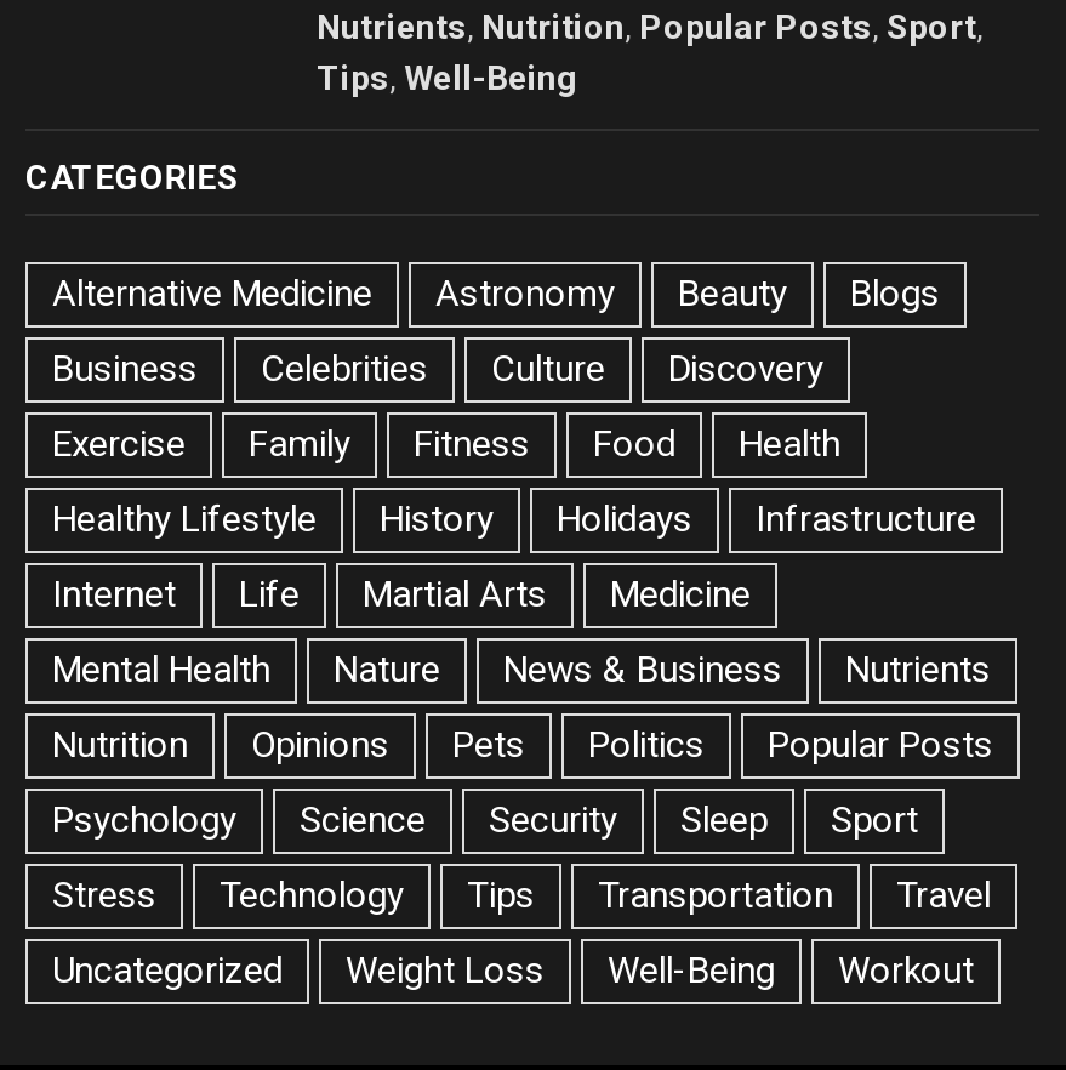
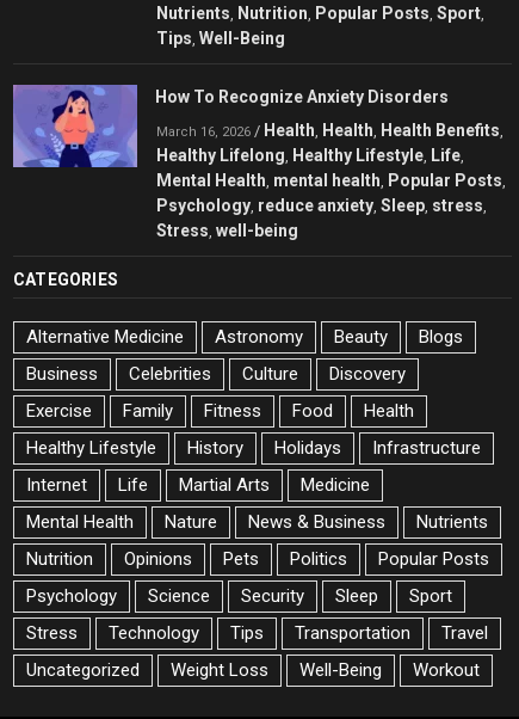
+ [image]
+ How To Recognize Anxiety Disorders
+ March 16, 2026 / Health, Health, Health Benefits,
+ Healthy Lifelong, Healthy Lifestyle, Life,
+ Mental Health, mental health, Popular Posts,
+ Psychology, reduce anxiety, Sleep, stress,
+ Stress, well-being
